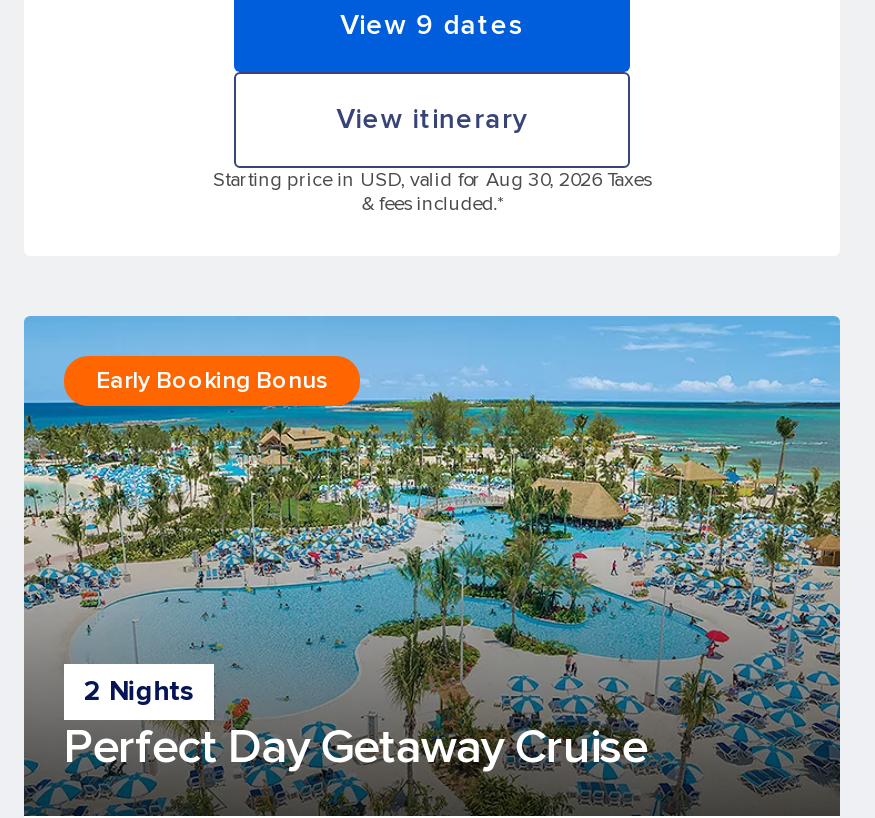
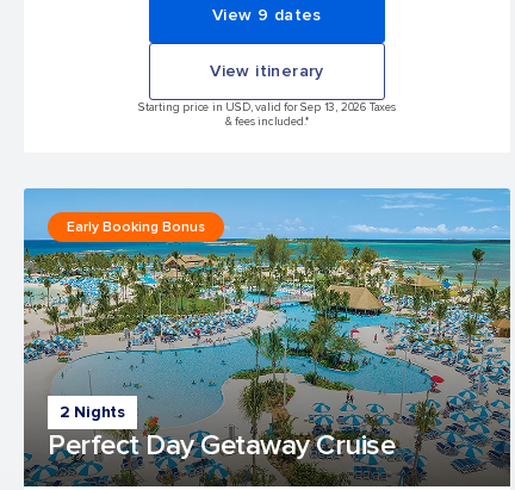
- Starting price in USD, valid for Aug 30, 2026 Taxes
+ Starting price in USD, valid for Sep 13, 2026 Taxes
